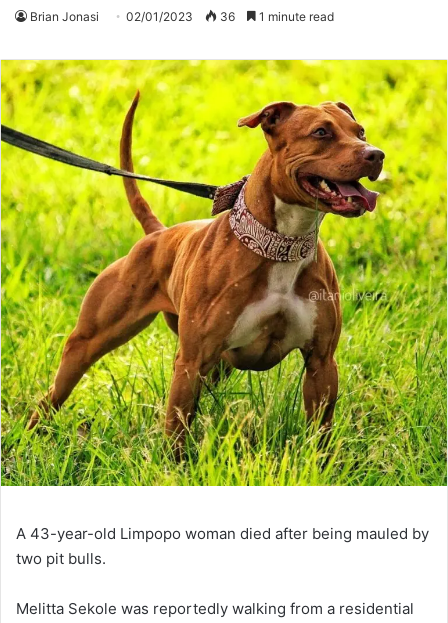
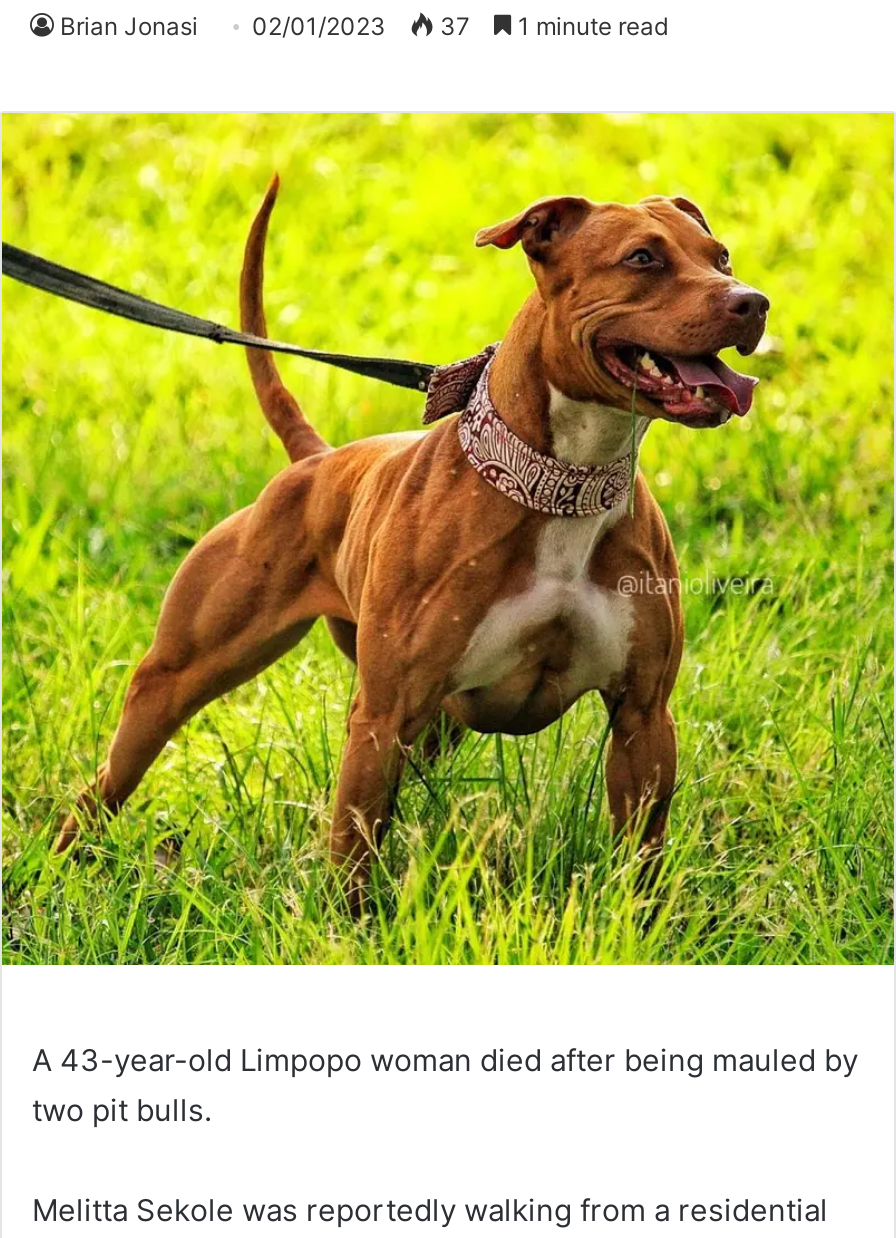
- Brian Jonasi 02/01/2023 36 1 minute read
+ Brian Jonasi 02/01/2023 37 1 minute read
